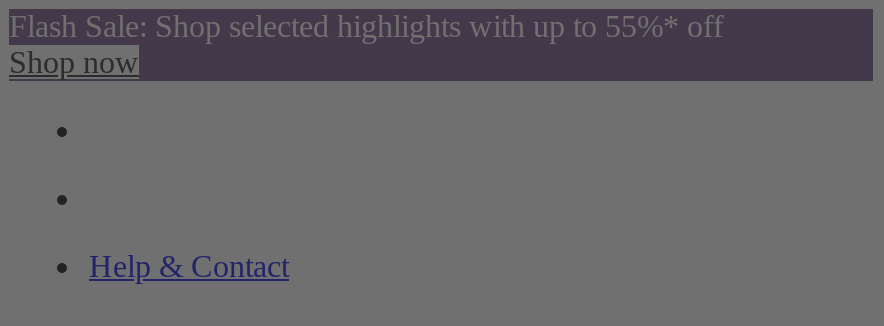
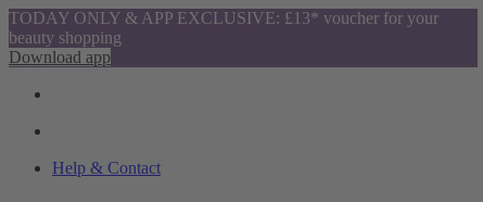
- Flash Sale: Shop selected highlights with up to 55%* off
- Shop now
+ TODAY ONLY & APP EXCLUSIVE: £13* voucher for your
+ beauty shopping
+ Download app
